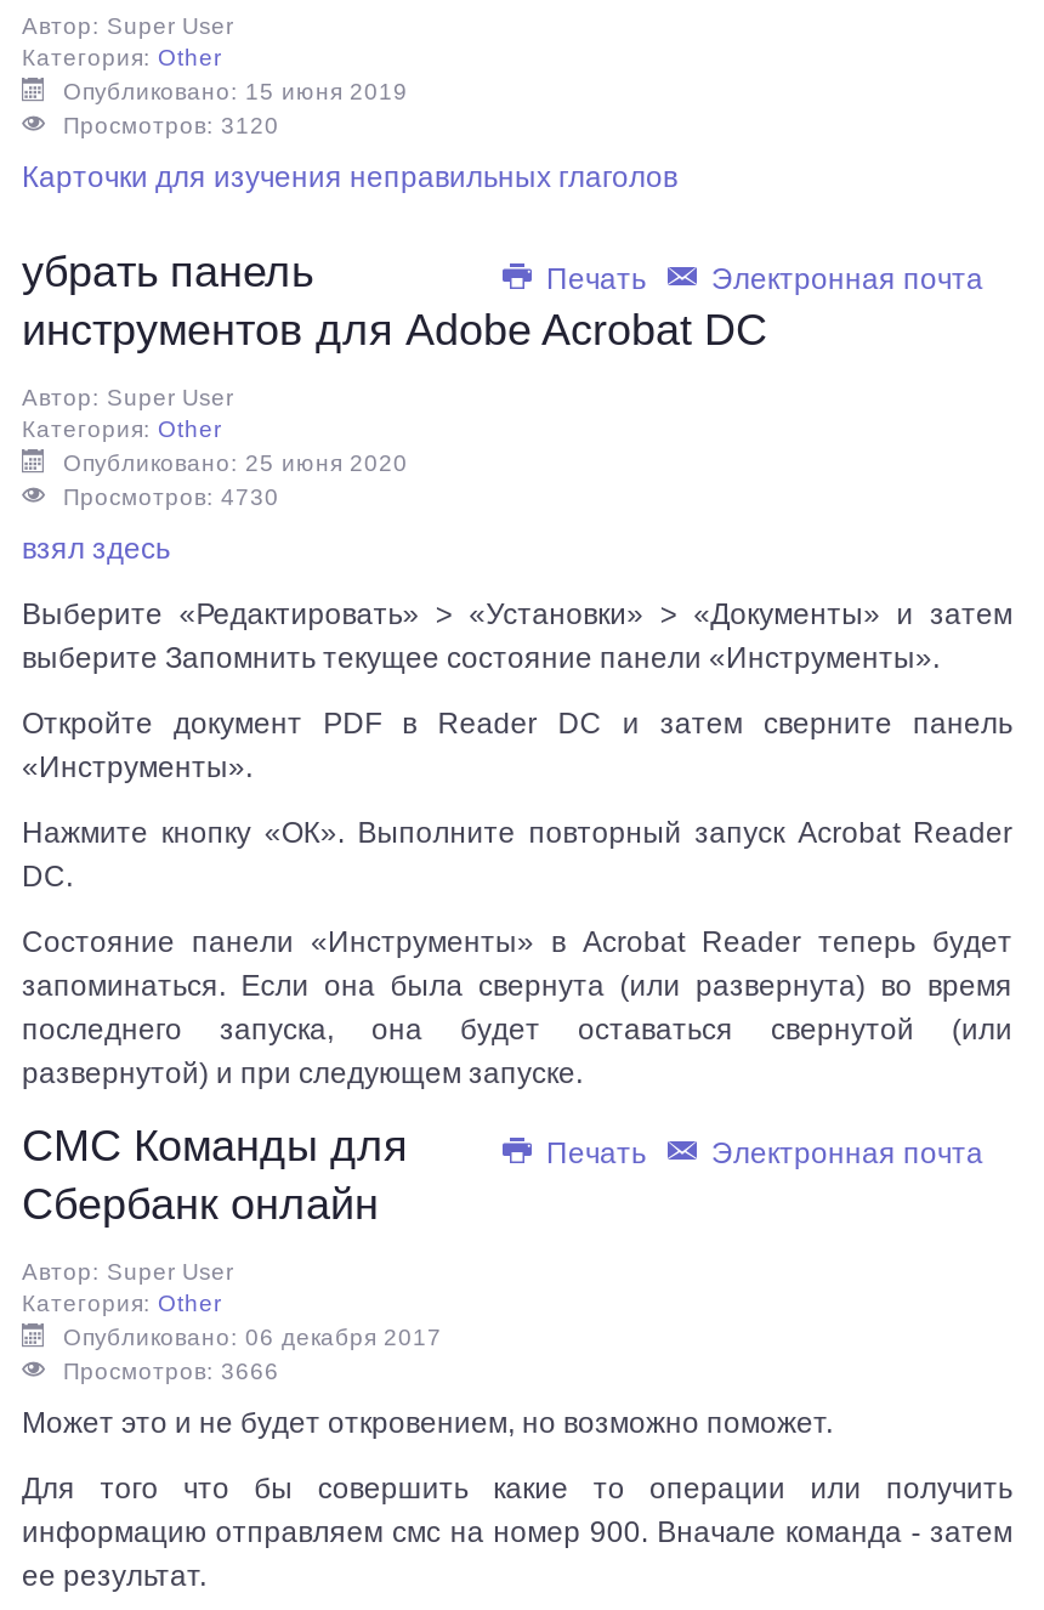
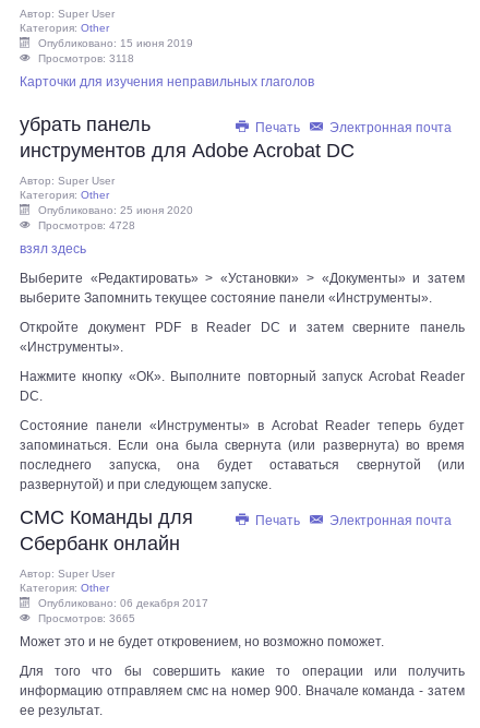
- Просмотров: 3120
+ Просмотров: 3118

- Просмотров: 4730
+ Просмотров: 4728

- Просмотров: 3666
+ Просмотров: 3665
